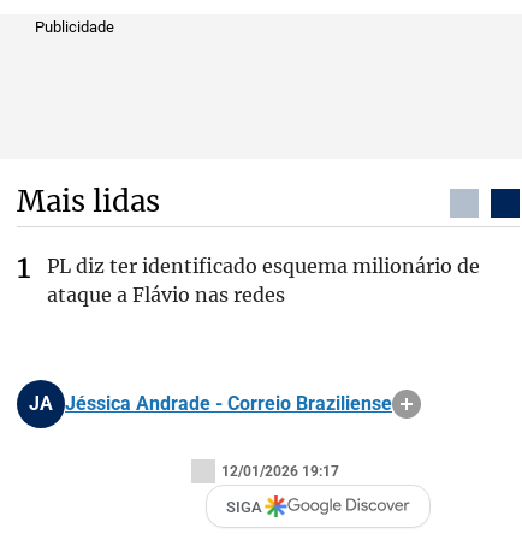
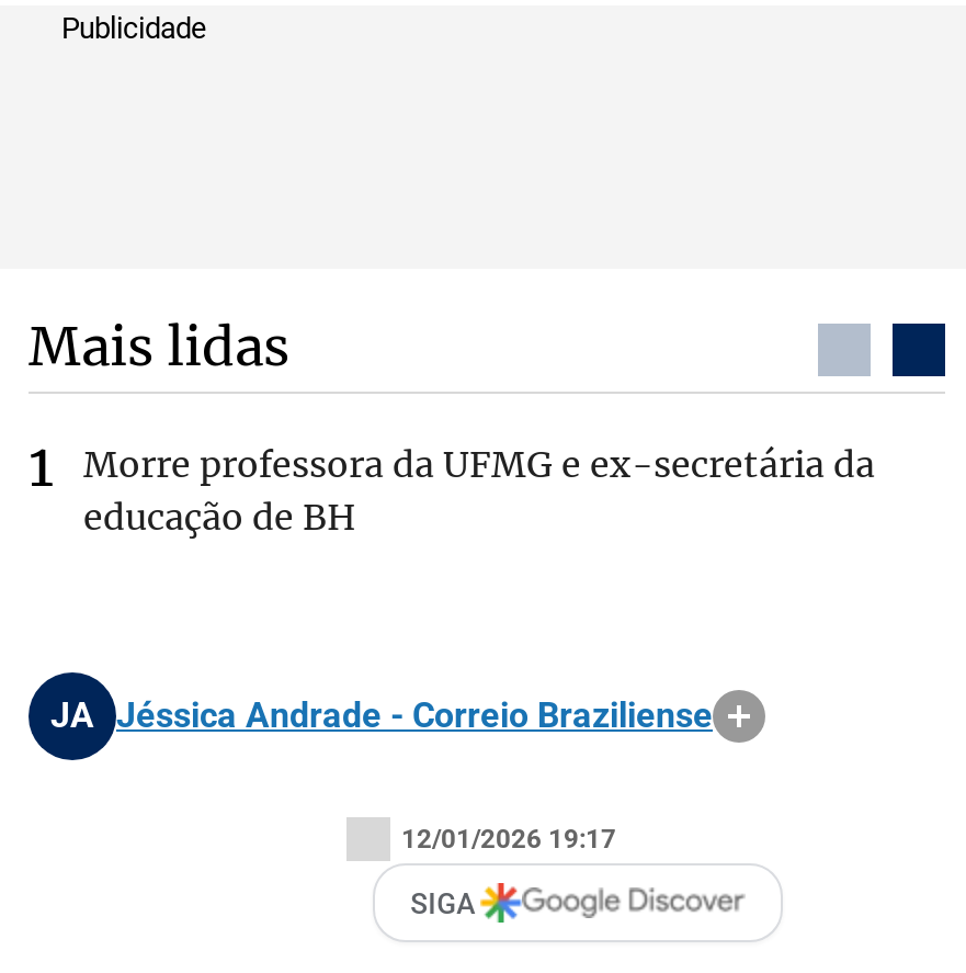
- PL diz ter identificado esquema milionário de
- ataque a Flávio nas redes
+ Morre professora da UFMG e ex-secretária da
+ educação de BH
